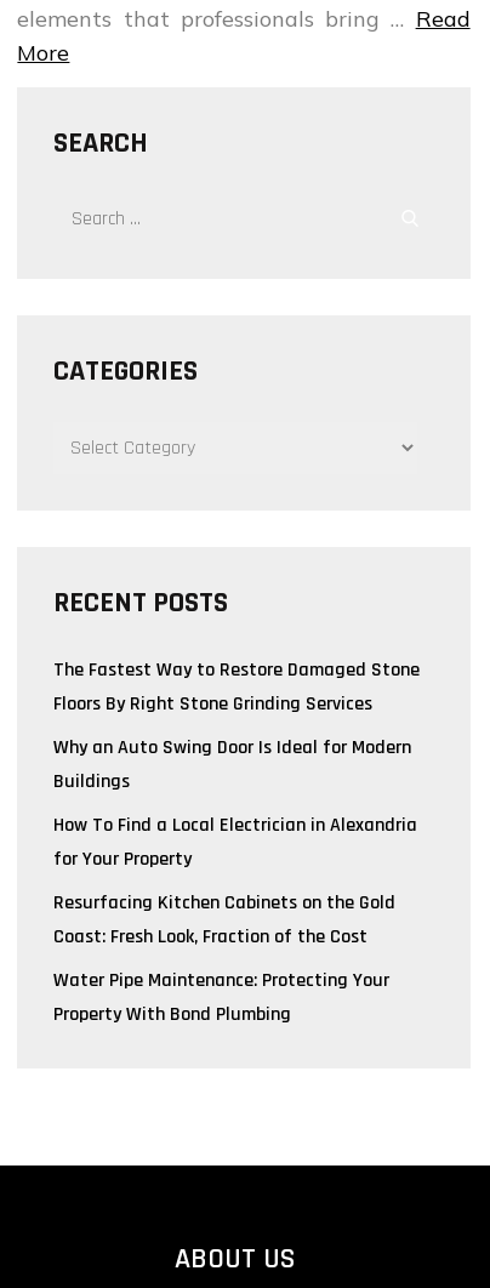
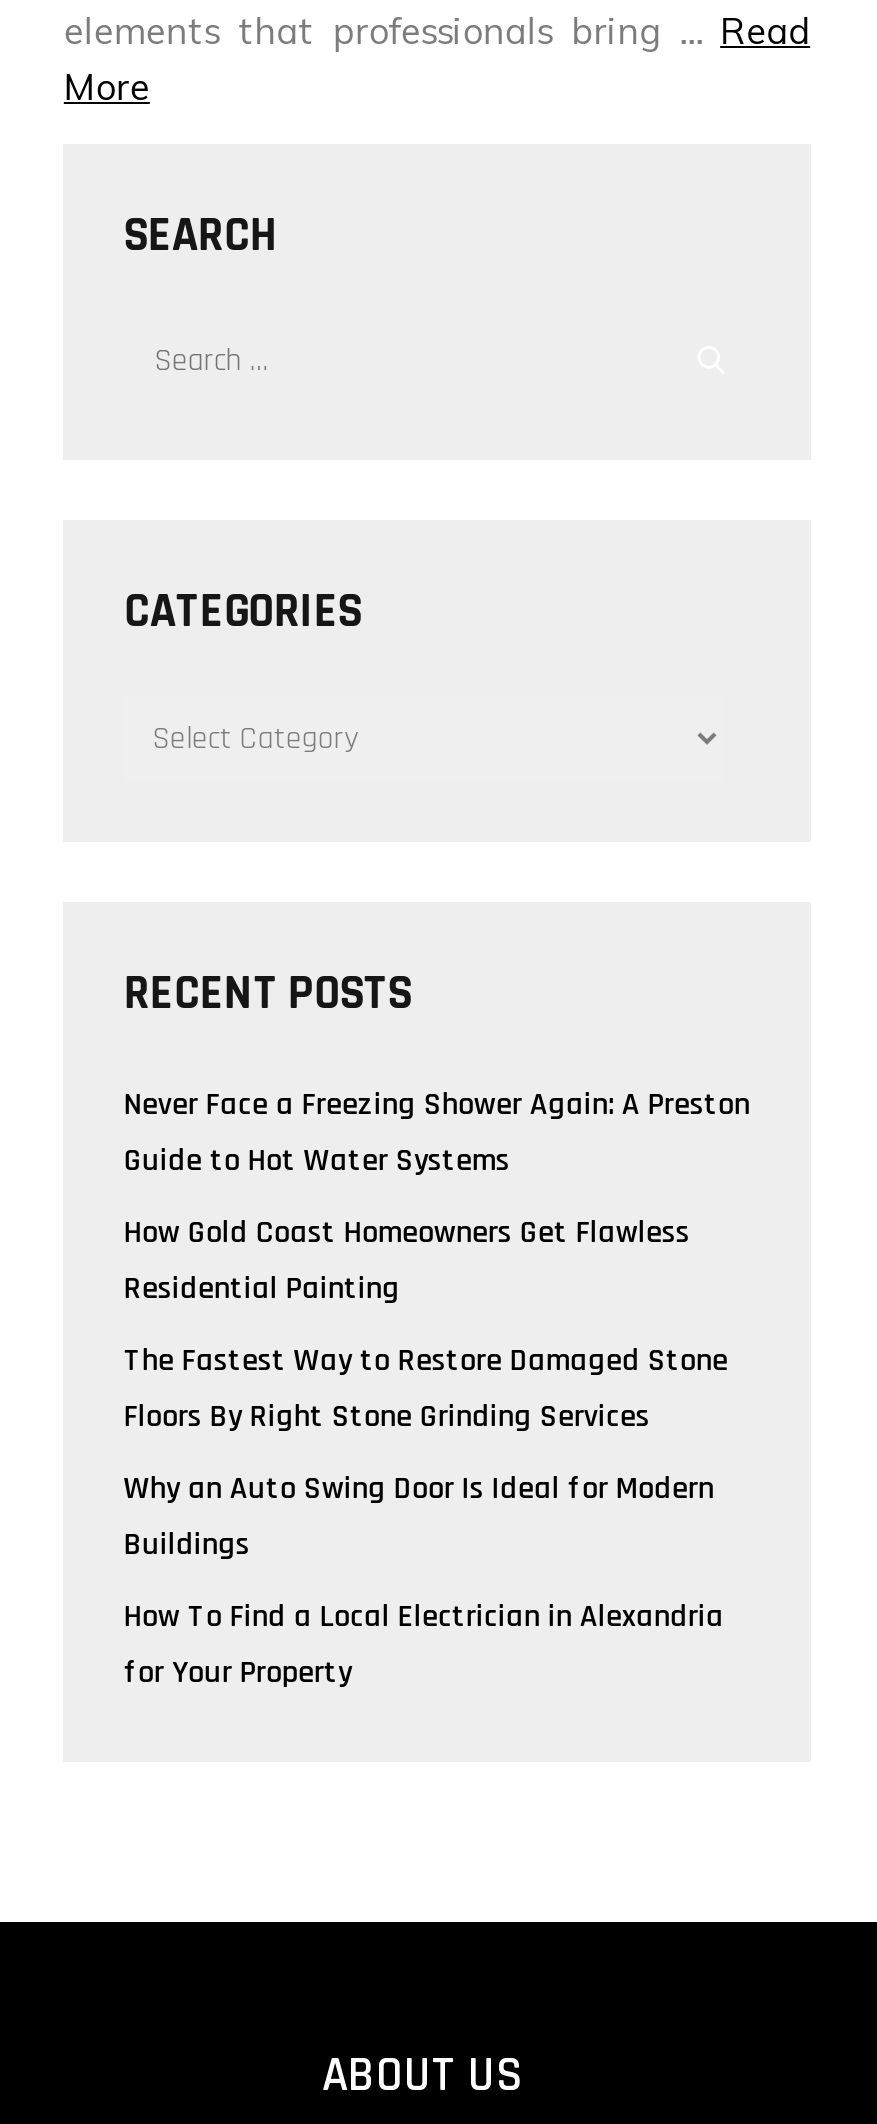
+ Never Face a Freezing Shower Again: A Preston
+ Guide to Hot Water Systems
+ How Gold Coast Homeowners Get Flawless
+ Residential Painting

moved down: The Fastest Way to Restore Damaged Stone | Floors By Right Stone Grinding Services | Why an Auto Swing Door Is Ideal for Modern | Buildings | How To Find a Local Electrician in Alexandria | for Your Property

- Resurfacing Kitchen Cabinets on the Gold
- Coast: Fresh Look, Fraction of the Cost
- Water Pipe Maintenance: Protecting Your
- Property With Bond Plumbing
